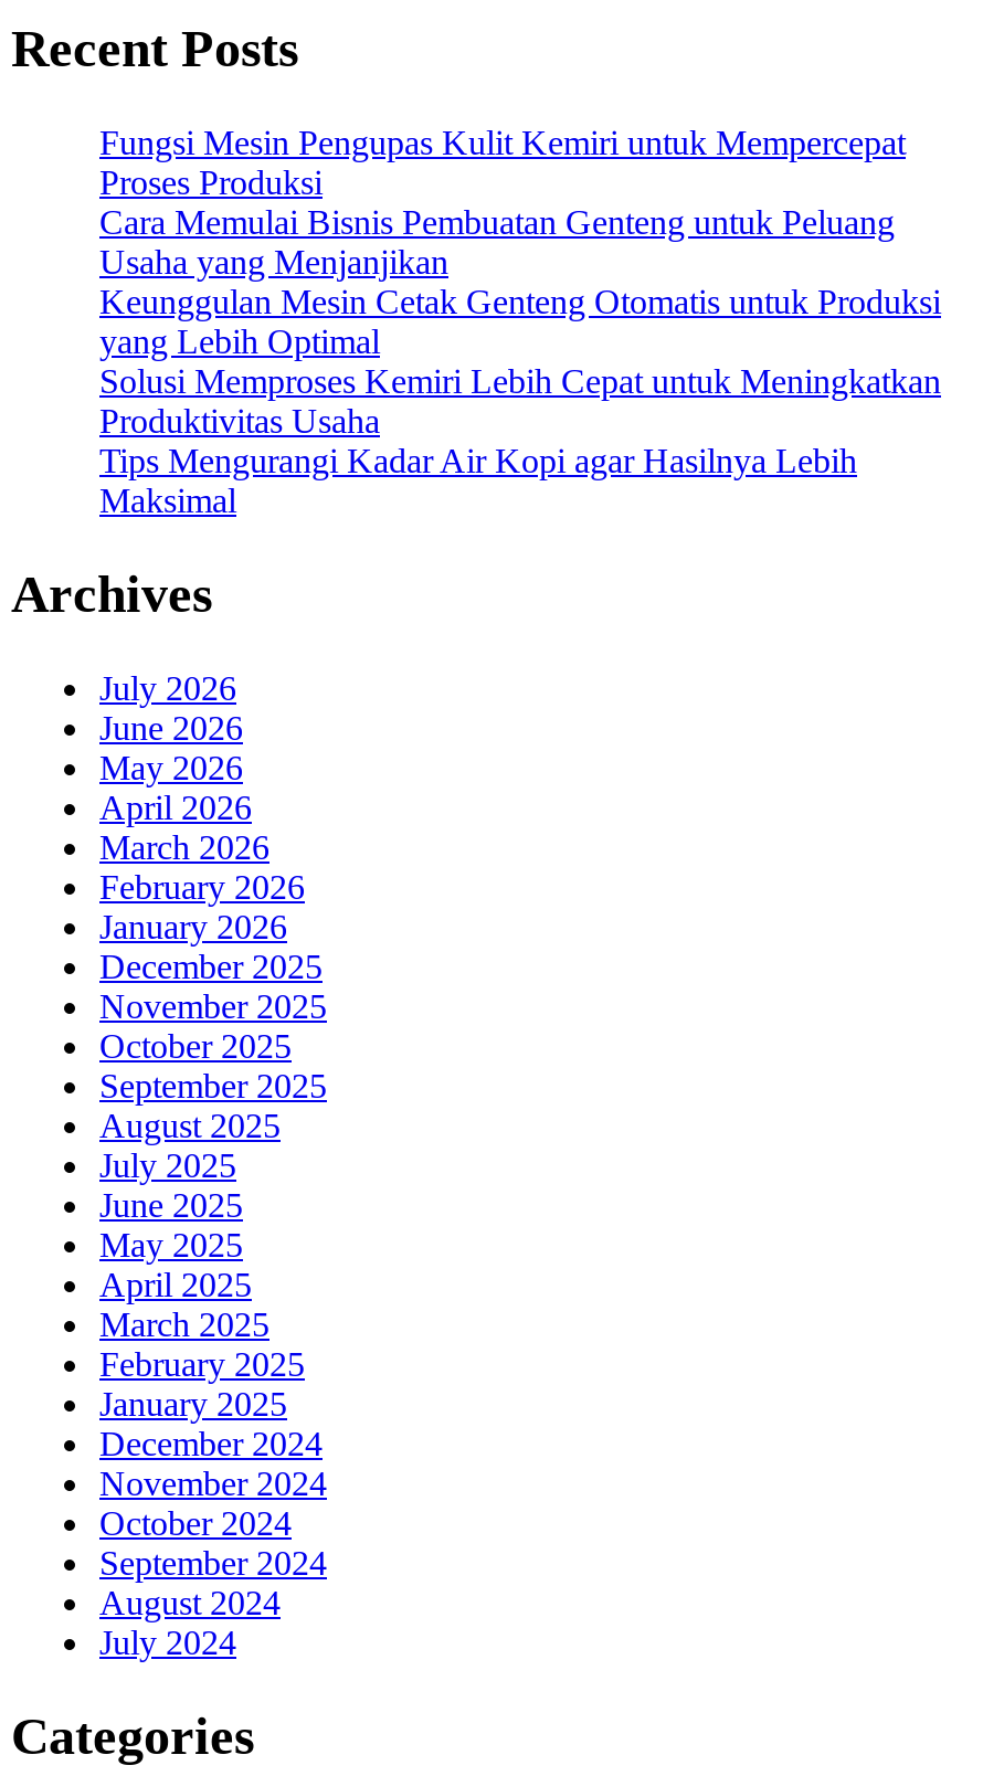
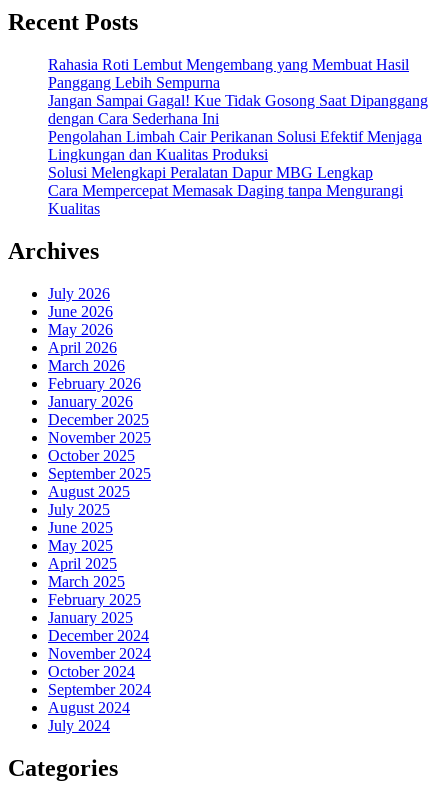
- Fungsi Mesin Pengupas Kulit Kemiri untuk Mempercepat
- Proses Produksi
- Cara Memulai Bisnis Pembuatan Genteng untuk Peluang
- Usaha yang Menjanjikan
- Keunggulan Mesin Cetak Genteng Otomatis untuk Produksi
- yang Lebih Optimal
- Solusi Memproses Kemiri Lebih Cepat untuk Meningkatkan
- Produktivitas Usaha
- Tips Mengurangi Kadar Air Kopi agar Hasilnya Lebih
- Maksimal
+ Rahasia Roti Lembut Mengembang yang Membuat Hasil
+ Panggang Lebih Sempurna
+ Jangan Sampai Gagal! Kue Tidak Gosong Saat Dipanggang
+ dengan Cara Sederhana Ini
+ Pengolahan Limbah Cair Perikanan Solusi Efektif Menjaga
+ Lingkungan dan Kualitas Produksi
+ Solusi Melengkapi Peralatan Dapur MBG Lengkap
+ Cara Mempercepat Memasak Daging tanpa Mengurangi
+ Kualitas
